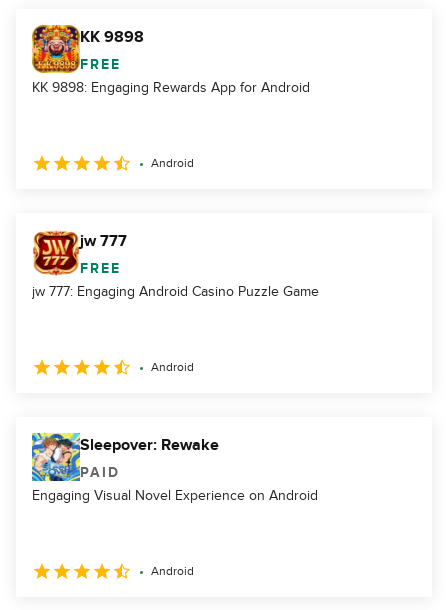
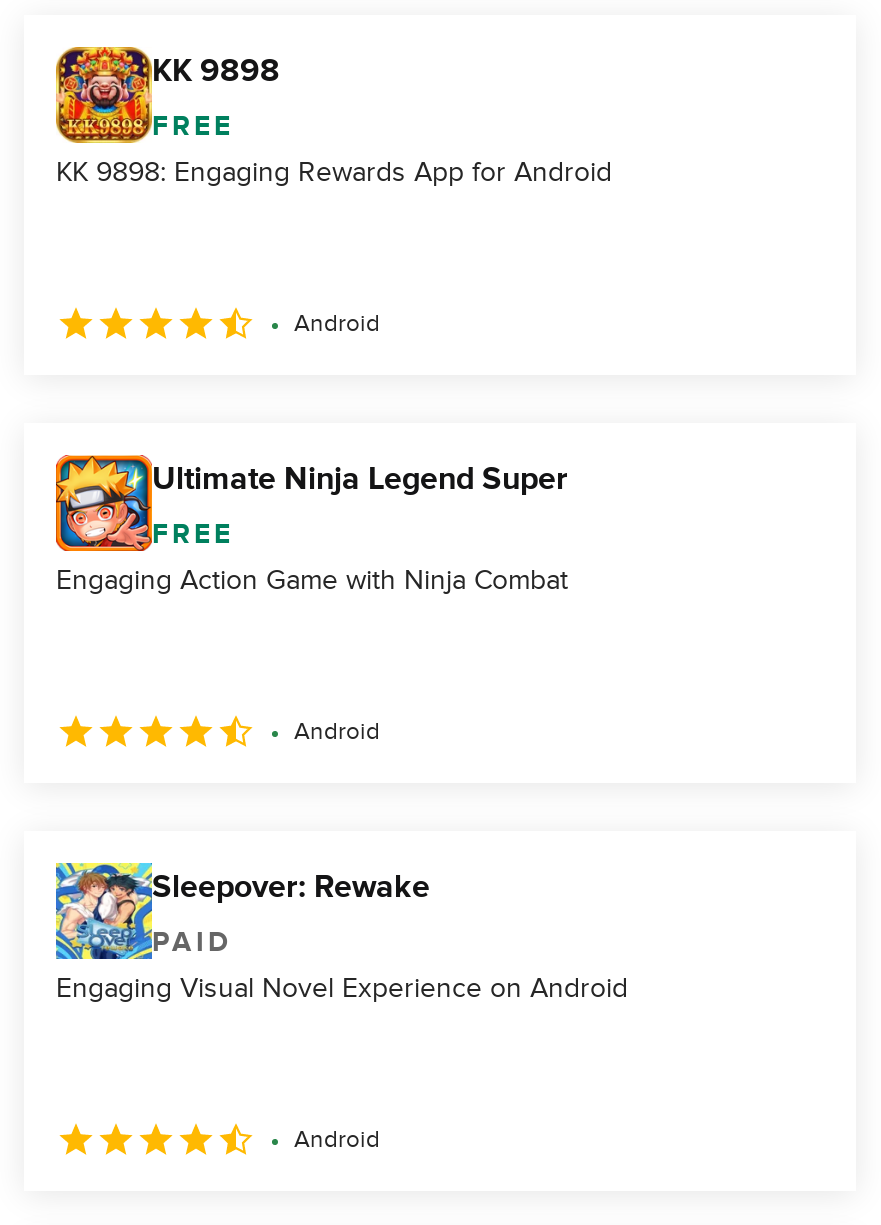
- [image]
- jw 777
+ [image]
+ Ultimate Ninja Legend Super

- jw 777: Engaging Android Casino Puzzle Game
+ Engaging Action Game with Ninja Combat
